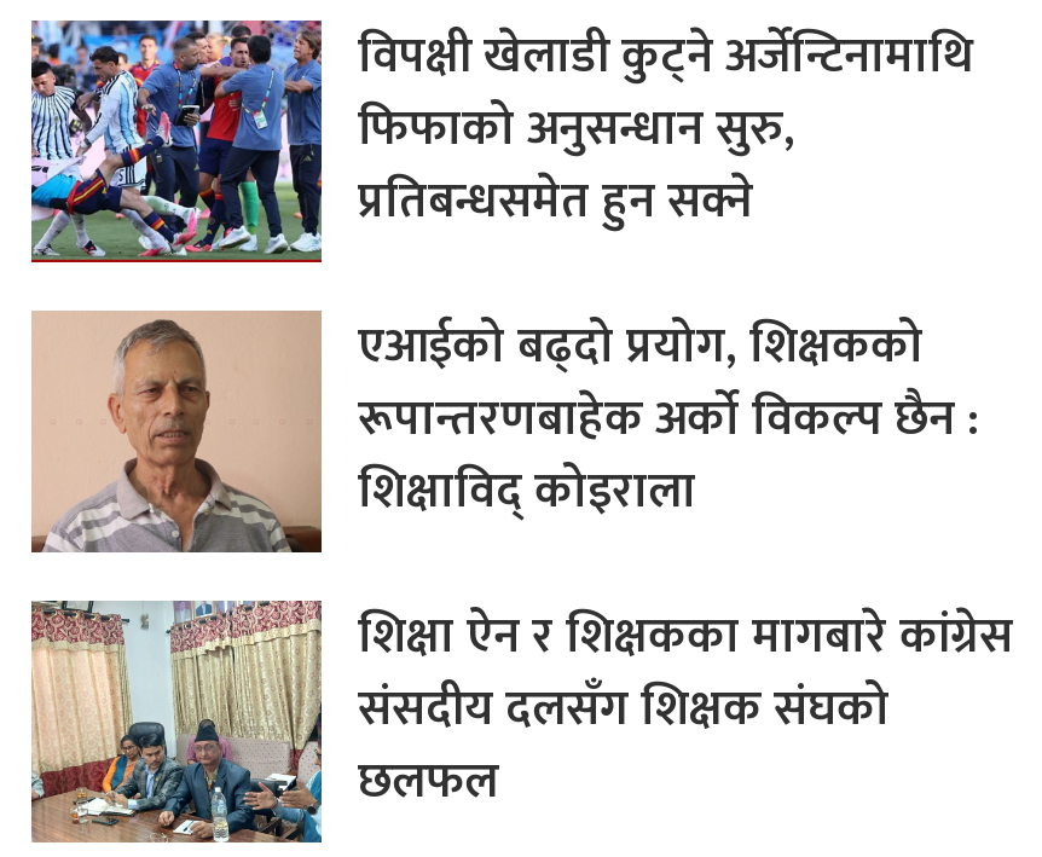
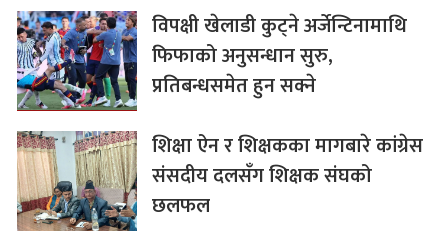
- [image]
- एआईको बढ्दो प्रयोग, शिक्षकको
- रूपान्तरणबाहेक अर्को विकल्प छैन :
- शिक्षाविद् कोइराला
